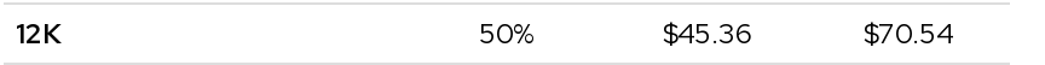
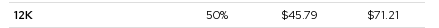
- $45.36
+ $45.79

- $70.54
+ $71.21
